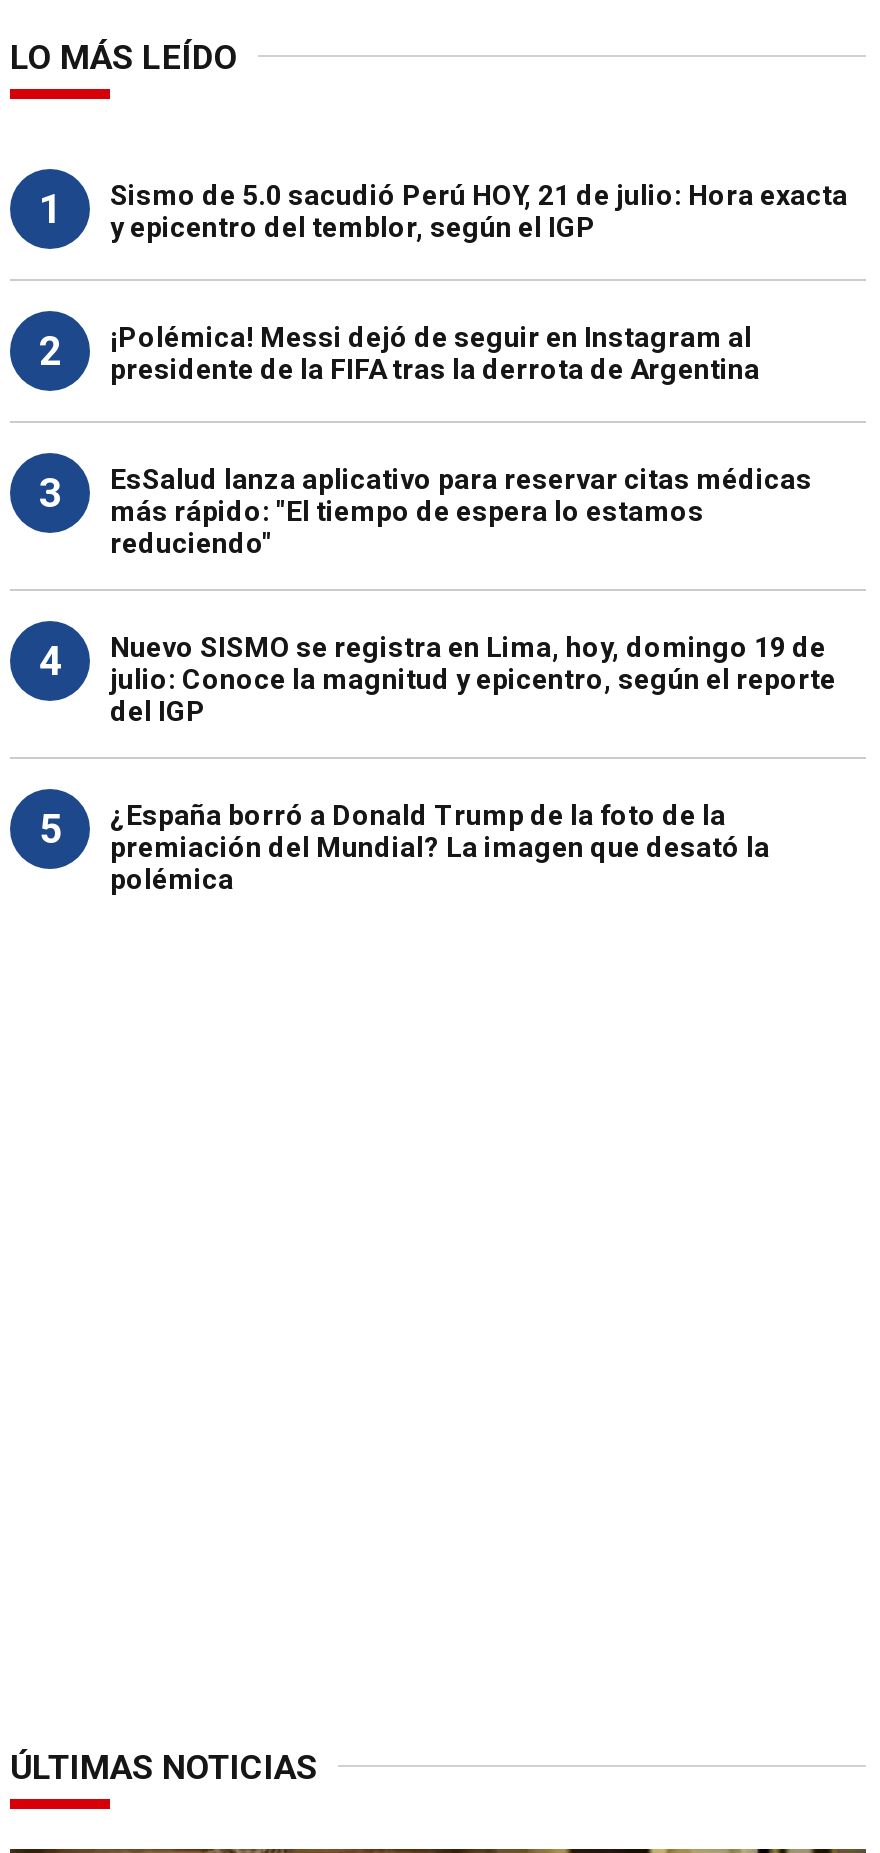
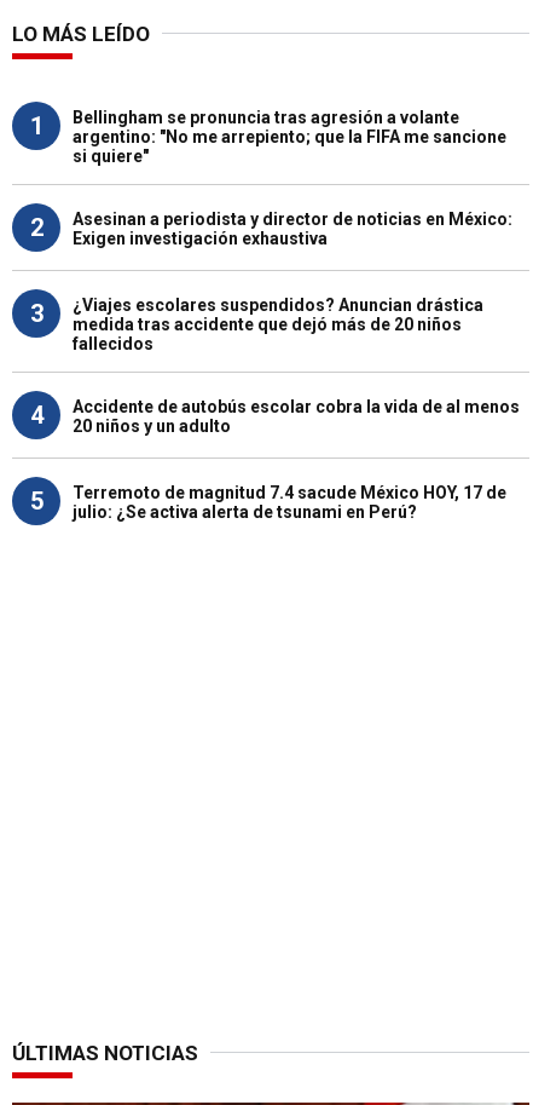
- Sismo de 5.0 sacudió Perú HOY, 21 de julio: Hora exacta
- y epicentro del temblor, según el IGP
+ Bellingham se pronuncia tras agresión a volante
+ argentino: "No me arrepiento; que la FIFA me sancione
+ si quiere"

- ¡Polémica! Messi dejó de seguir en Instagram al
- presidente de la FIFA tras la derrota de Argentina
+ Asesinan a periodista y director de noticias en México:
+ Exigen investigación exhaustiva

- EsSalud lanza aplicativo para reservar citas médicas
- más rápido: "El tiempo de espera lo estamos
- reduciendo"
+ ¿Viajes escolares suspendidos? Anuncian drástica
+ medida tras accidente que dejó más de 20 niños
+ fallecidos

- Nuevo SISMO se registra en Lima, hoy, domingo 19 de
- julio: Conoce la magnitud y epicentro, según el reporte
- del IGP
+ Accidente de autobús escolar cobra la vida de al menos
+ 20 niños y un adulto

- ¿España borró a Donald Trump de la foto de la
- premiación del Mundial? La imagen que desató la
- polémica
+ Terremoto de magnitud 7.4 sacude México HOY, 17 de
+ julio: ¿Se activa alerta de tsunami en Perú?
